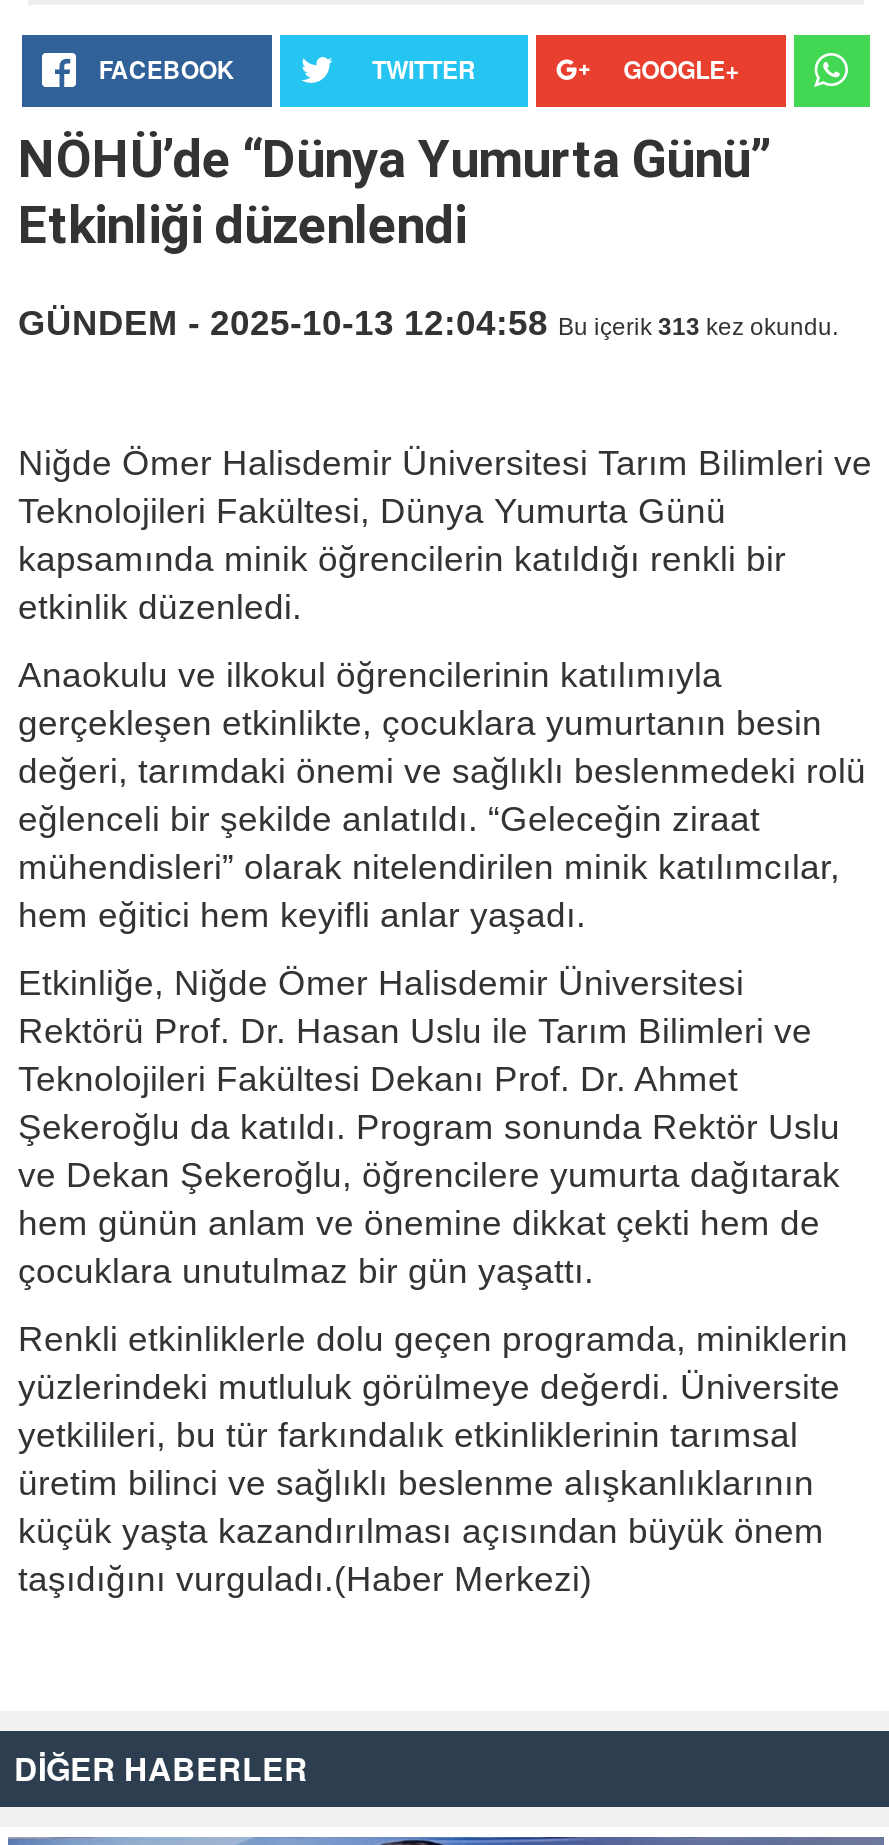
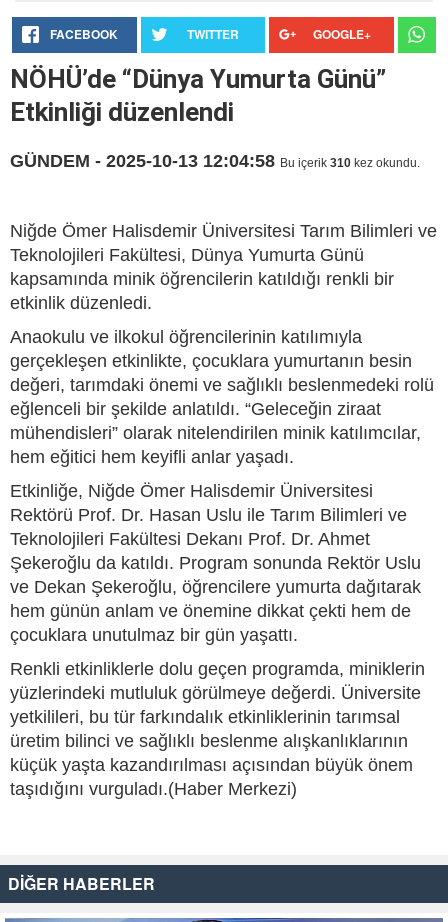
- GÜNDEM - 2025-10-13 12:04:58 Bu içerik 313 kez okundu.
+ GÜNDEM - 2025-10-13 12:04:58 Bu içerik 310 kez okundu.
